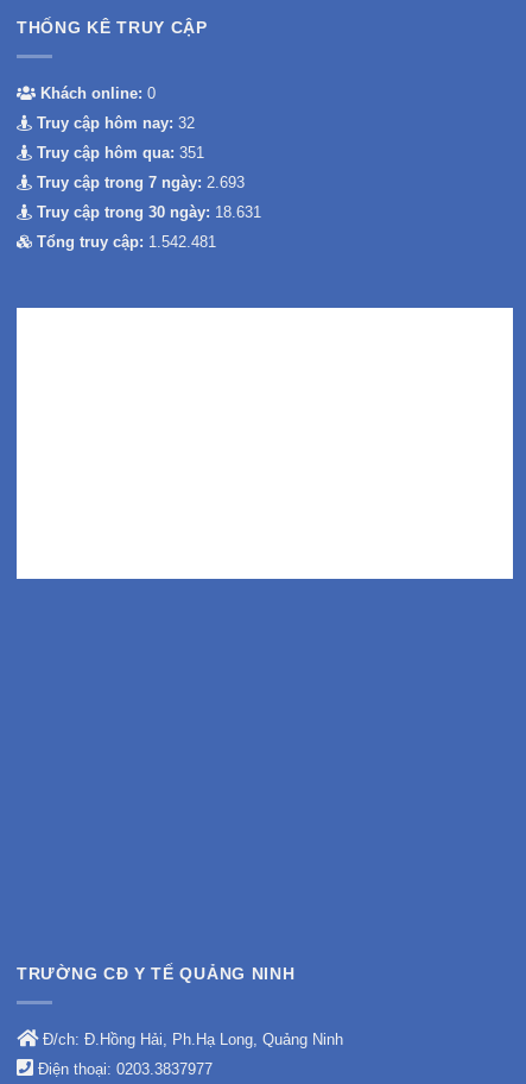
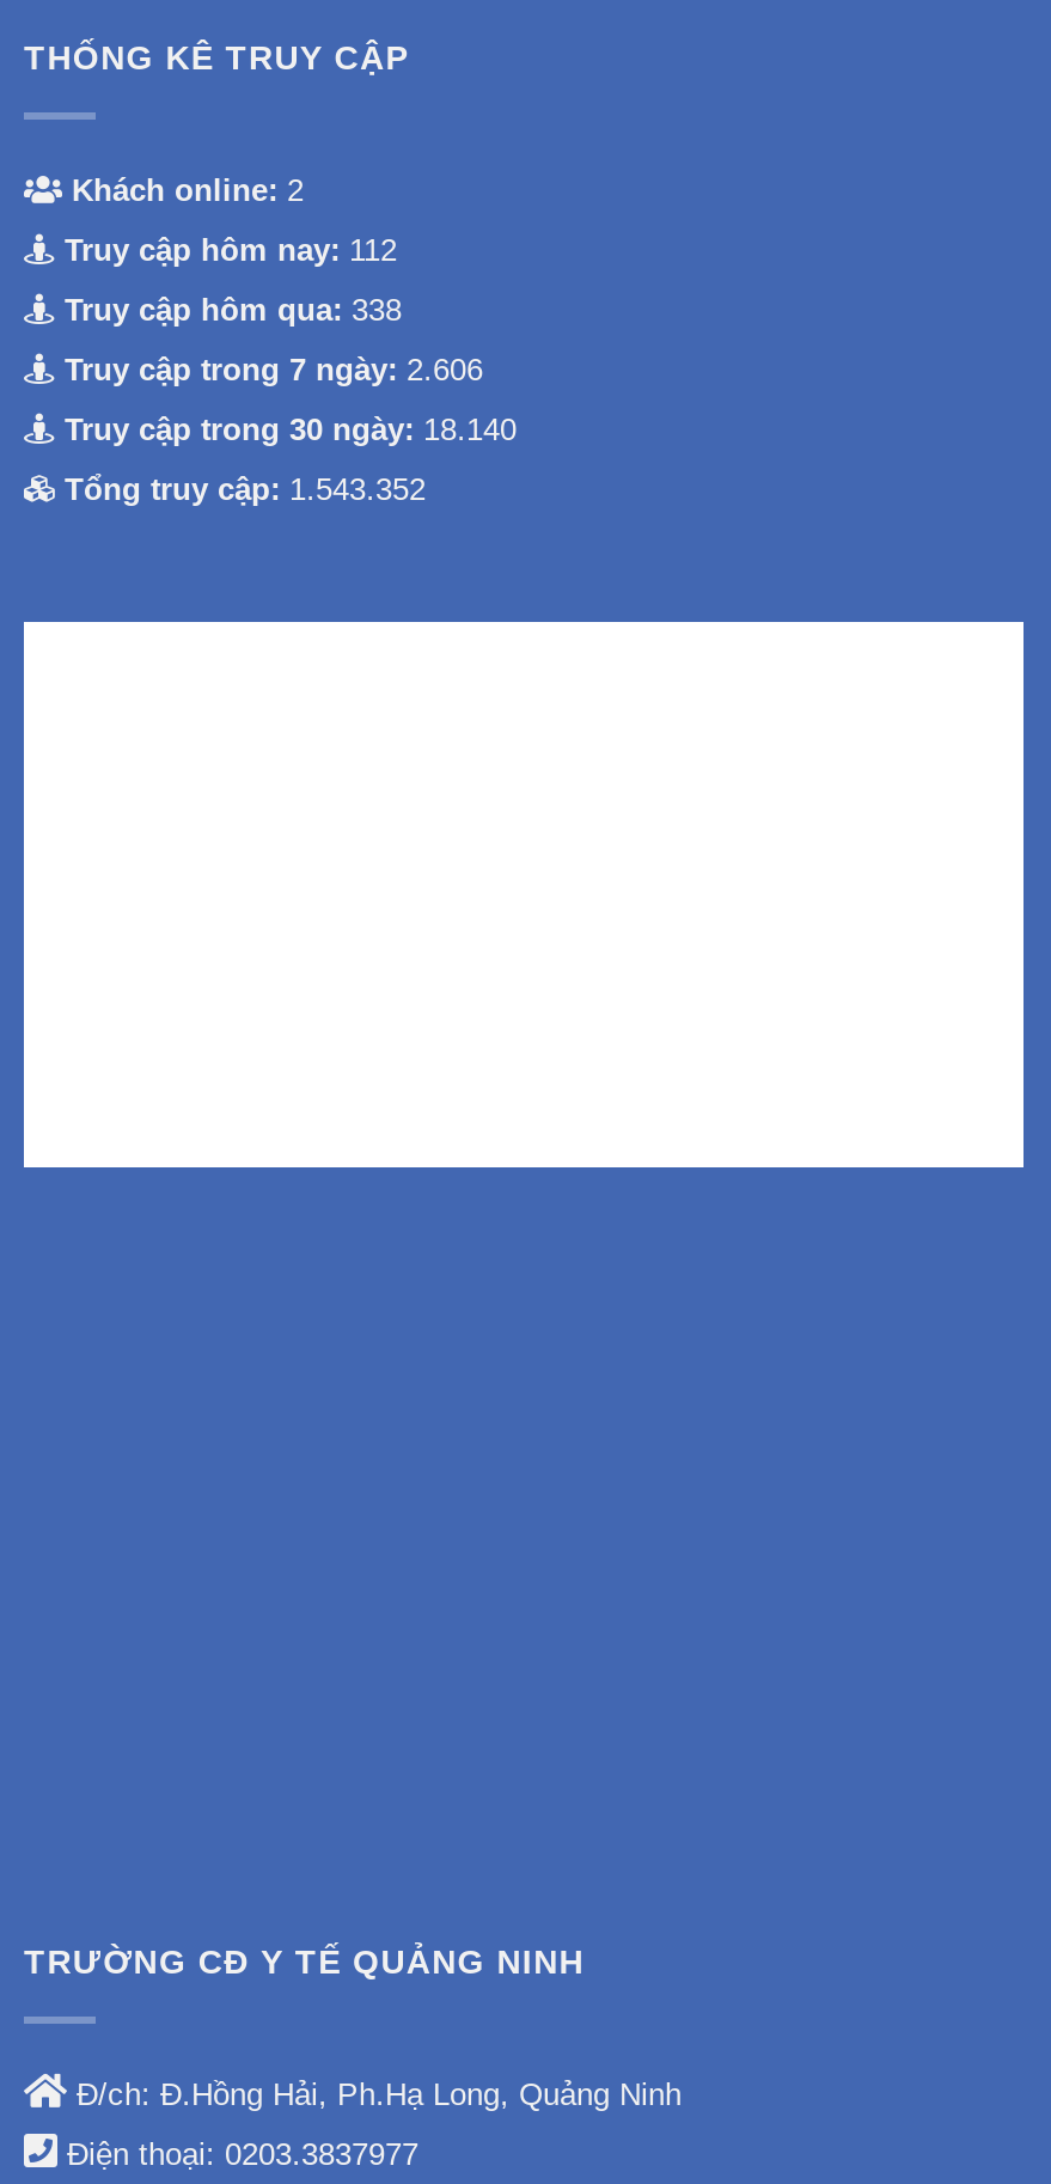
- Khách online: 0
+ Khách online: 2

- Truy cập hôm nay: 32
+ Truy cập hôm nay: 112

- Truy cập hôm qua: 351
+ Truy cập hôm qua: 338

- Truy cập trong 7 ngày: 2.693
+ Truy cập trong 7 ngày: 2.606

- Truy cập trong 30 ngày: 18.631
+ Truy cập trong 30 ngày: 18.140

- Tổng truy cập: 1.542.481
+ Tổng truy cập: 1.543.352
